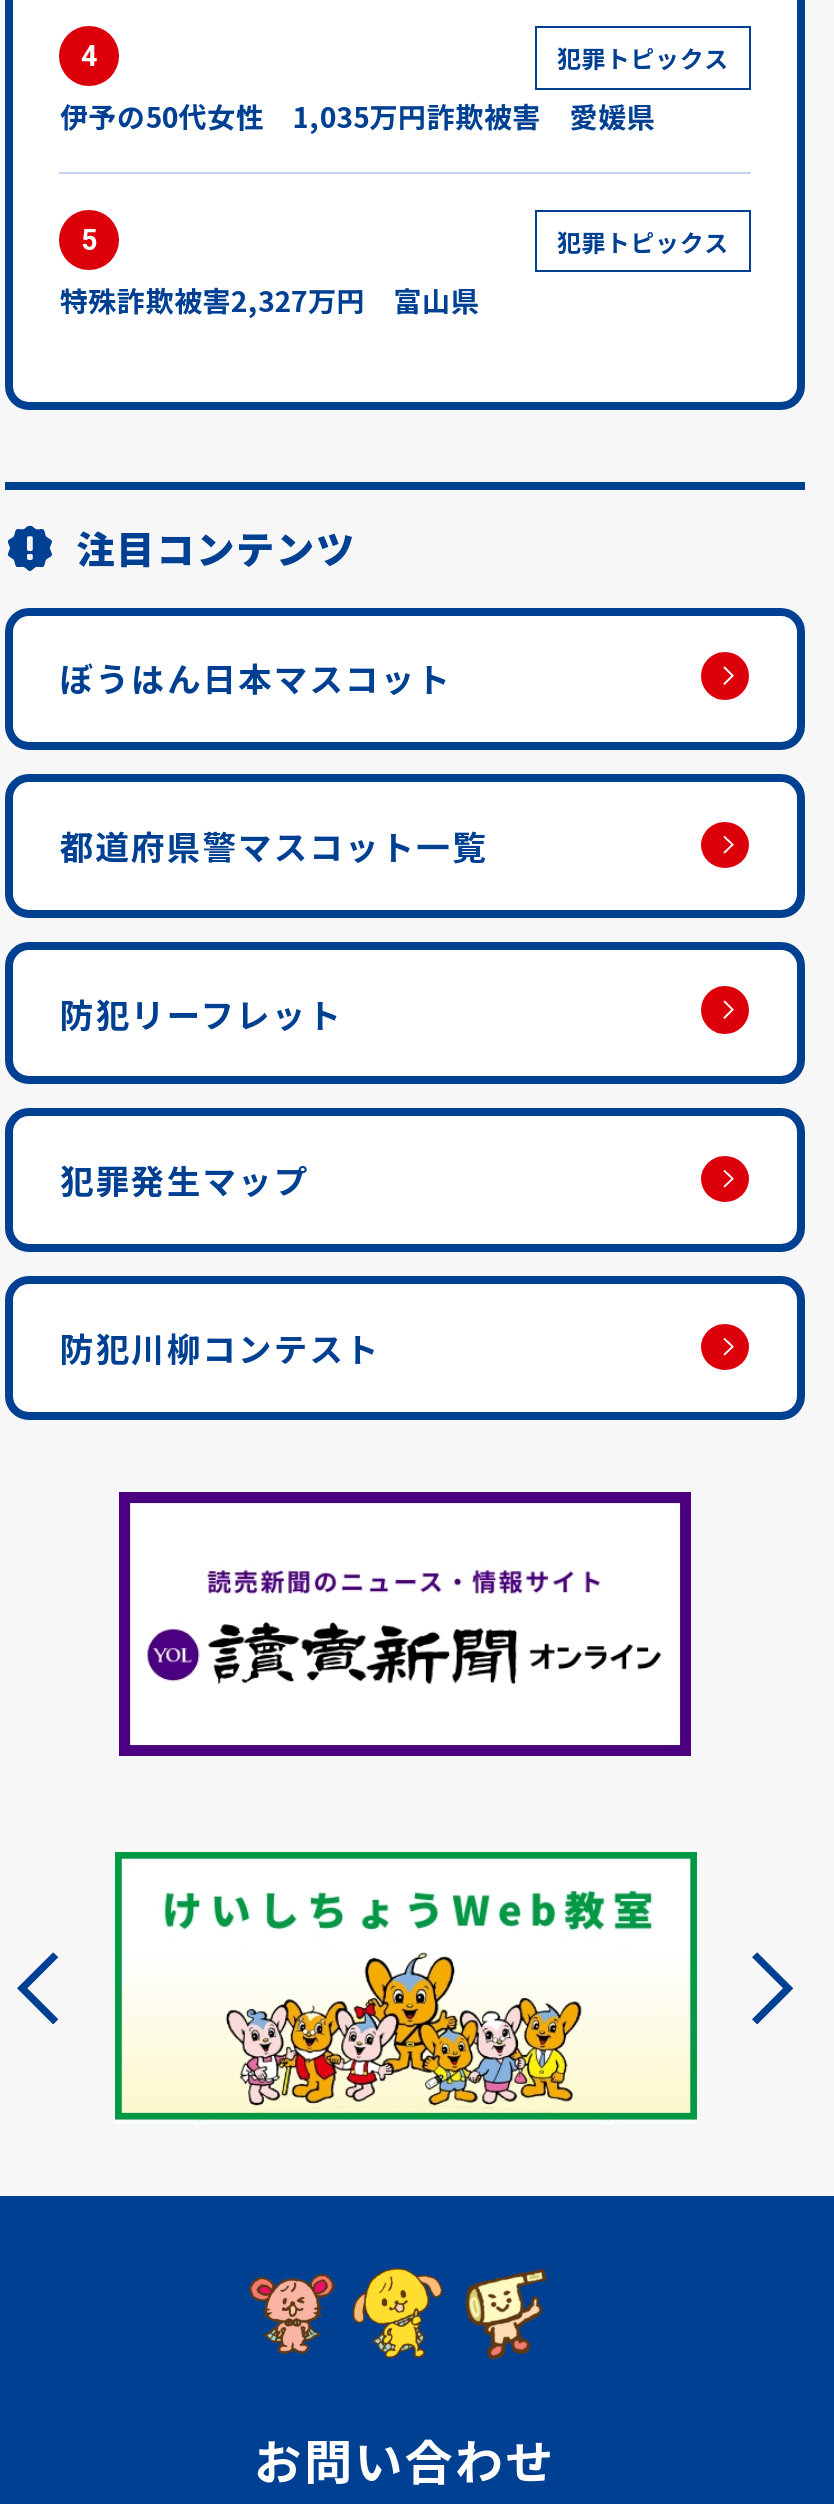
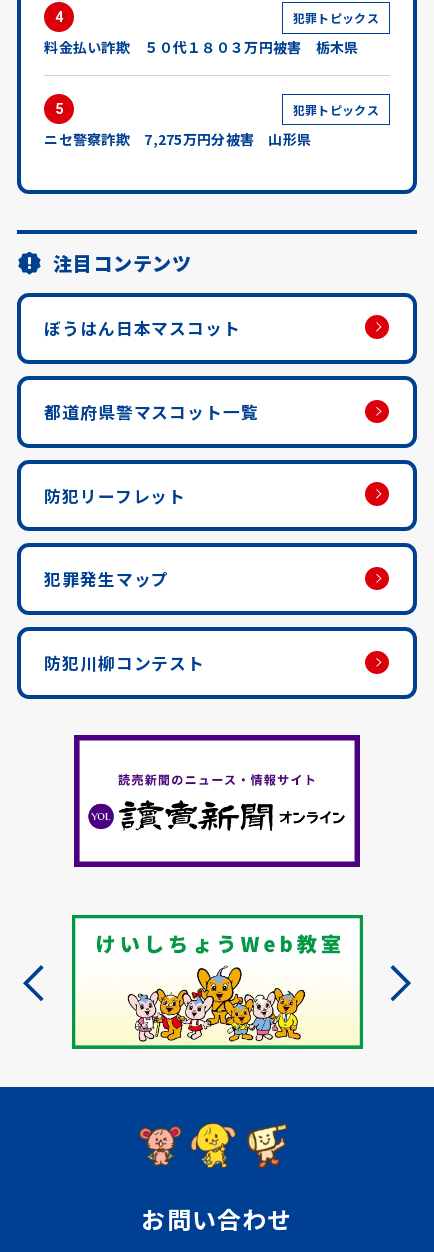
- 伊予の50代女性 1,035万円詐欺被害 愛媛県
+ 料金払い詐欺 ５０代１８０３万円被害 栃木県

- 特殊詐欺被害2,327万円 富山県
+ ニセ警察詐欺 7,275万円分被害 山形県
